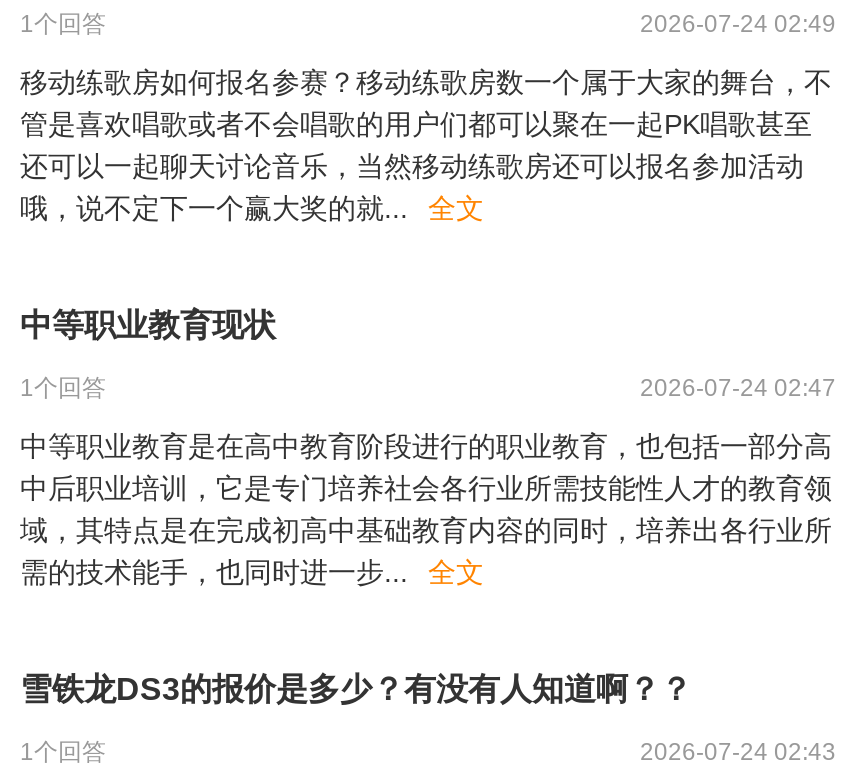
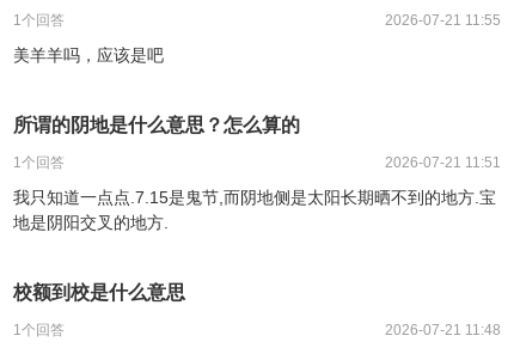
- 2026-07-24 02:49
+ 2026-07-21 11:55

- 移动练歌房如何报名参赛？移动练歌房数一个属于大家的舞台，不
- 管是喜欢唱歌或者不会唱歌的用户们都可以聚在一起PK唱歌甚至
- 还可以一起聊天讨论音乐，当然移动练歌房还可以报名参加活动
- 哦，说不定下一个赢大奖的就...
- 全文
+ 美羊羊吗，应该是吧

- 中等职业教育现状
+ 所谓的阴地是什么意思？怎么算的

- 2026-07-24 02:47
+ 2026-07-21 11:51

- 中等职业教育是在高中教育阶段进行的职业教育，也包括一部分高
- 中后职业培训，它是专门培养社会各行业所需技能性人才的教育领
- 域，其特点是在完成初高中基础教育内容的同时，培养出各行业所
- 需的技术能手，也同时进一步...
- 全文
+ 我只知道一点点.7.15是鬼节,而阴地侧是太阳长期晒不到的地方.宝
+ 地是阴阳交叉的地方.

- 雪铁龙DS3的报价是多少？有没有人知道啊？？
+ 校额到校是什么意思

- 2026-07-24 02:43
+ 2026-07-21 11:48
